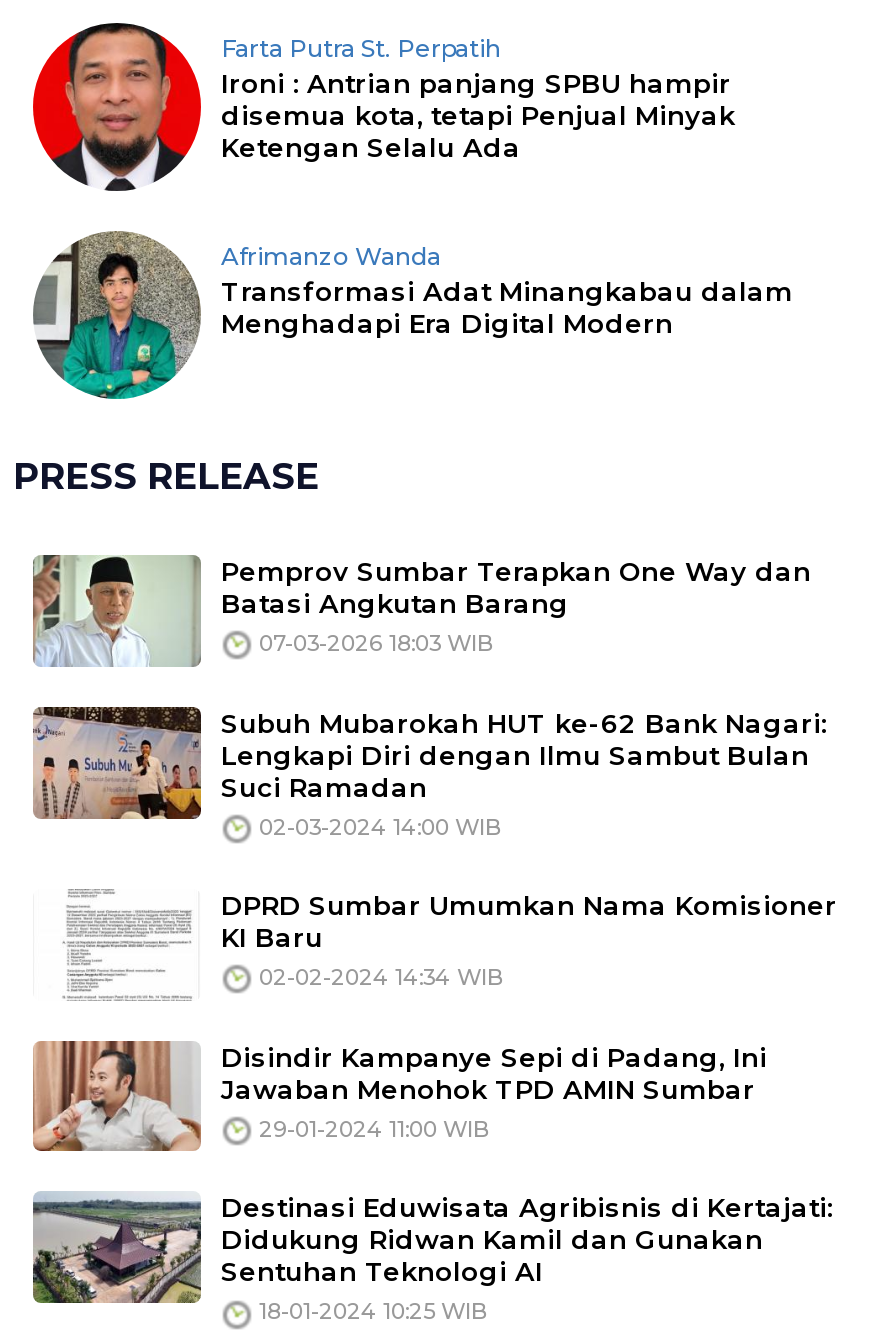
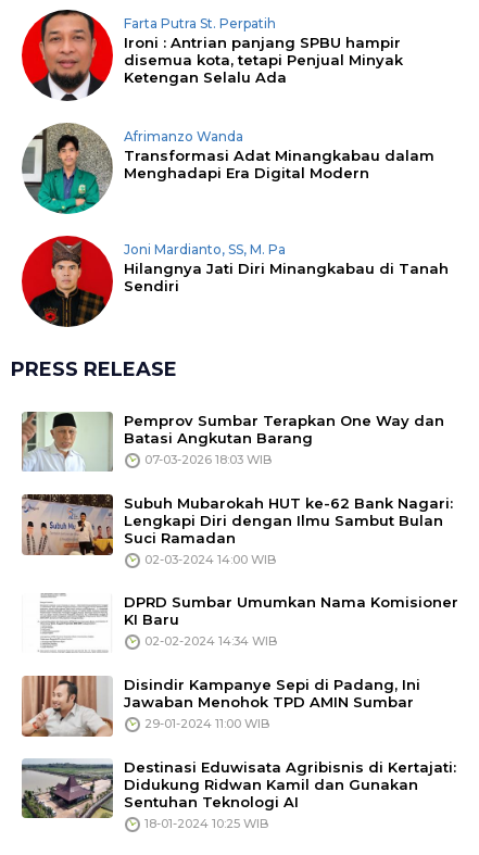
+ [image]
+ Joni Mardianto, SS, M. Pa
+ Hilangnya Jati Diri Minangkabau di Tanah
+ Sendiri
